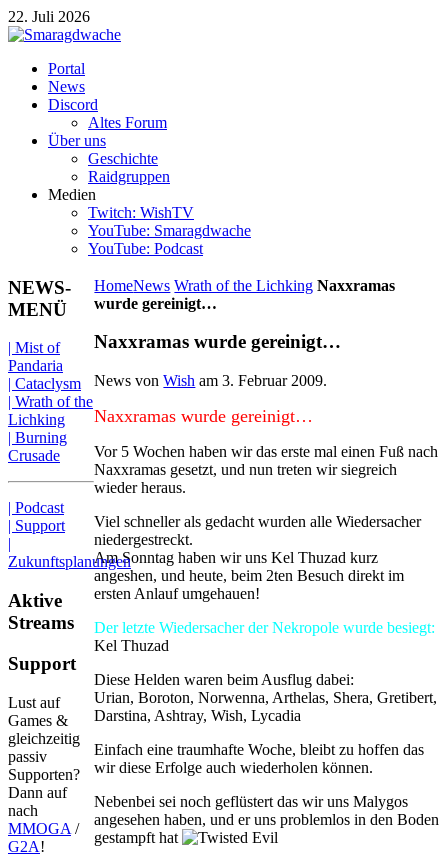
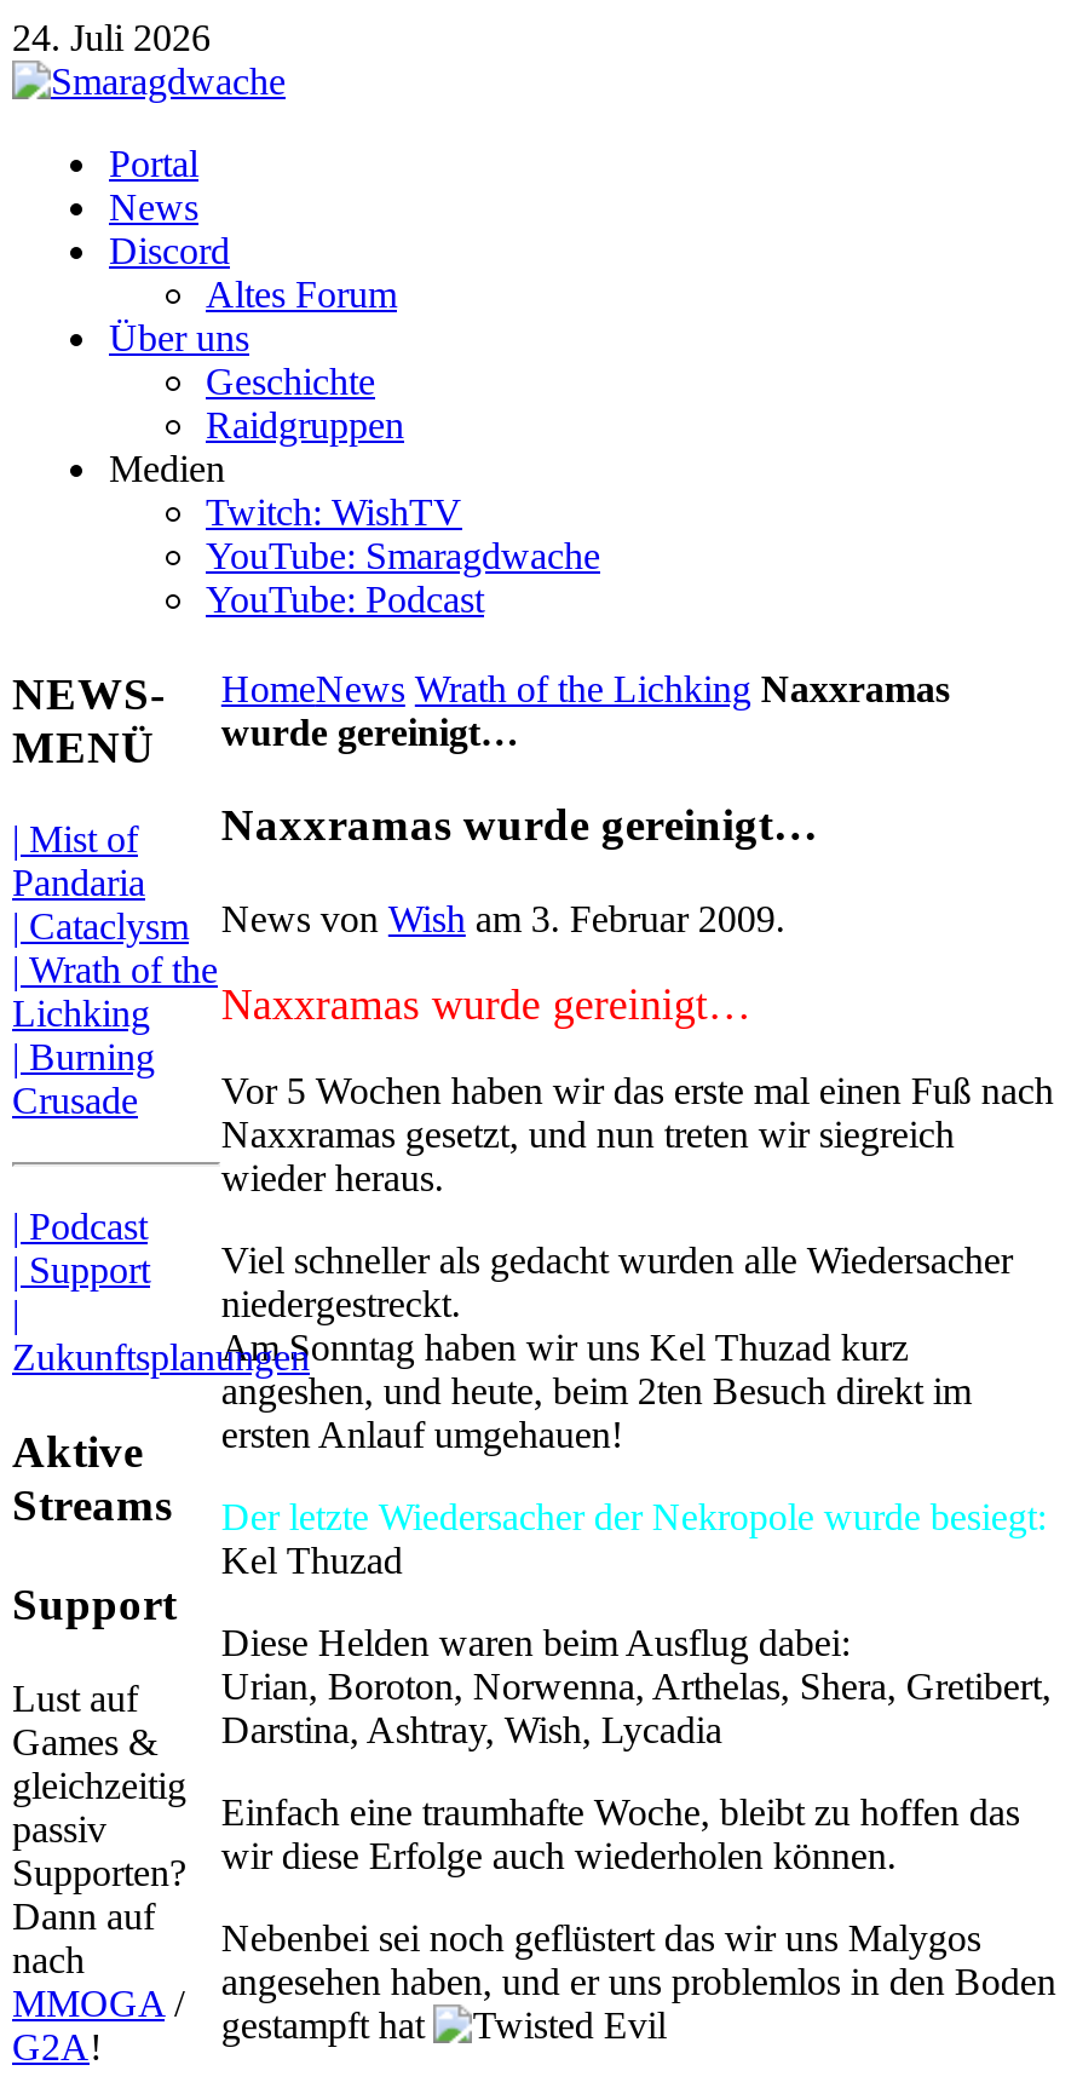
- 22. Juli 2026
+ 24. Juli 2026
